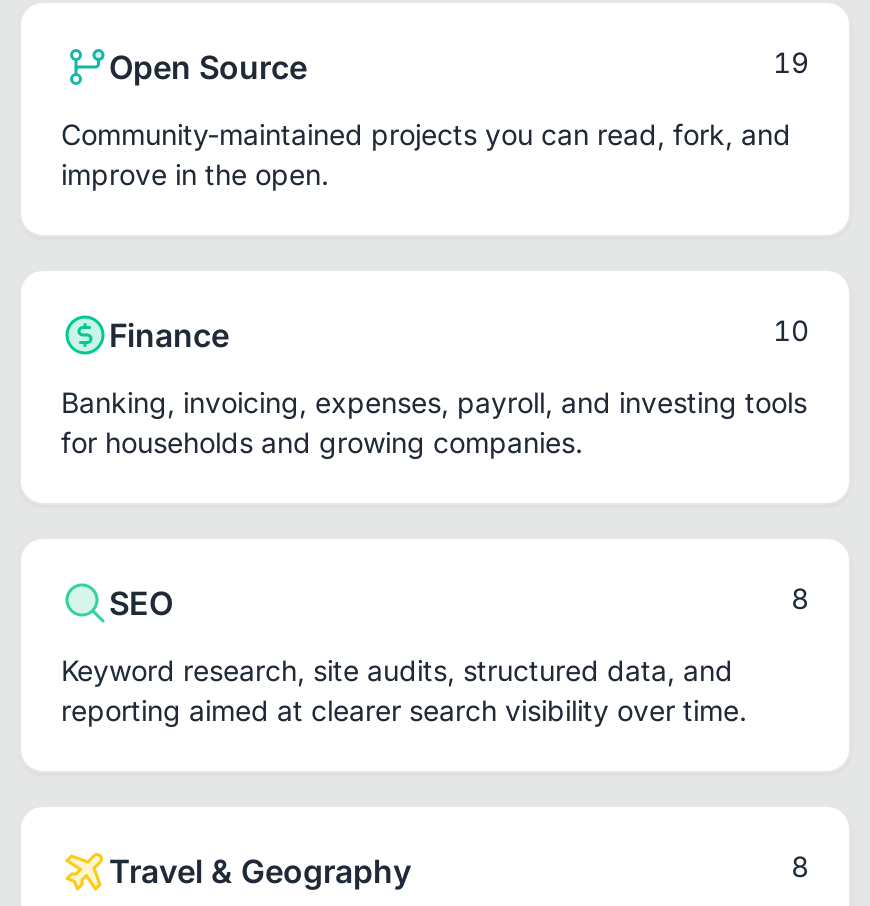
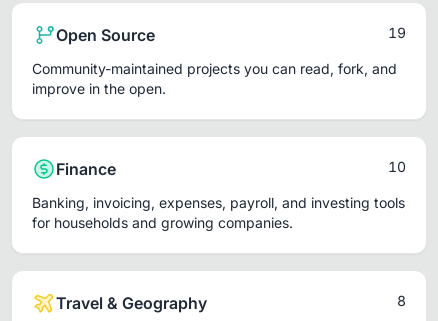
- SEO
- 8
- Keyword research, site audits, structured data, and
- reporting aimed at clearer search visibility over time.
